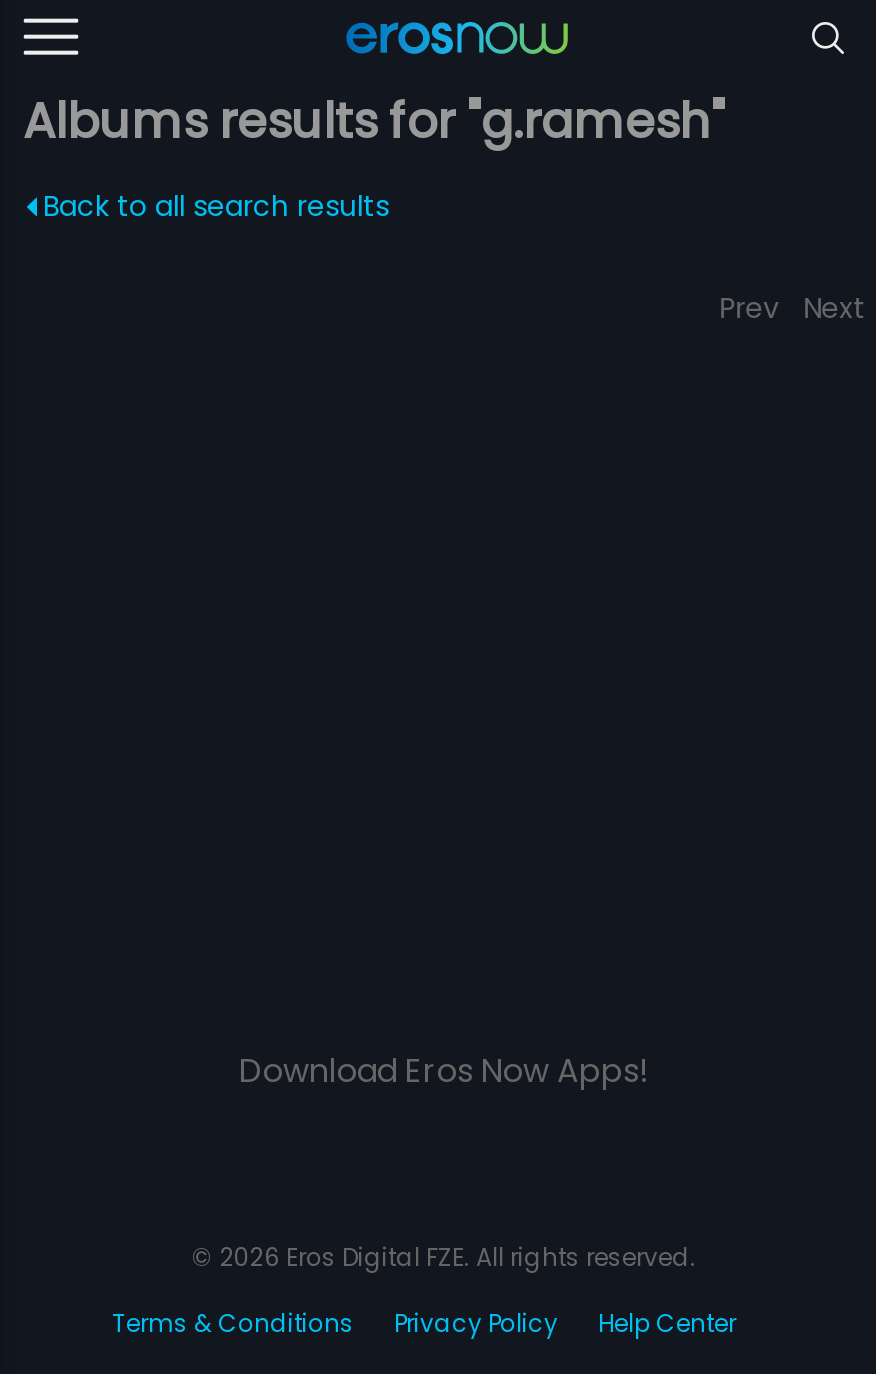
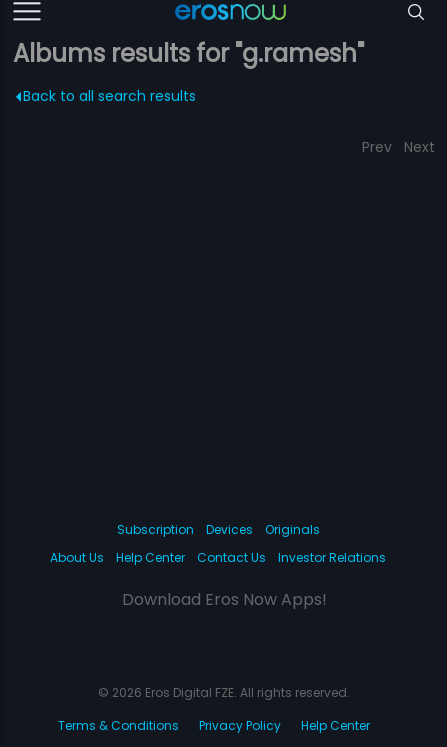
+ Subscription
+ Devices
+ Originals
+ About Us
+ Help Center
+ Contact Us
+ Investor Relations
